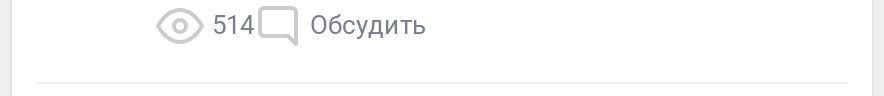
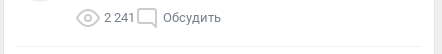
- 514 Обсудить
+ 2 241 Обсудить
